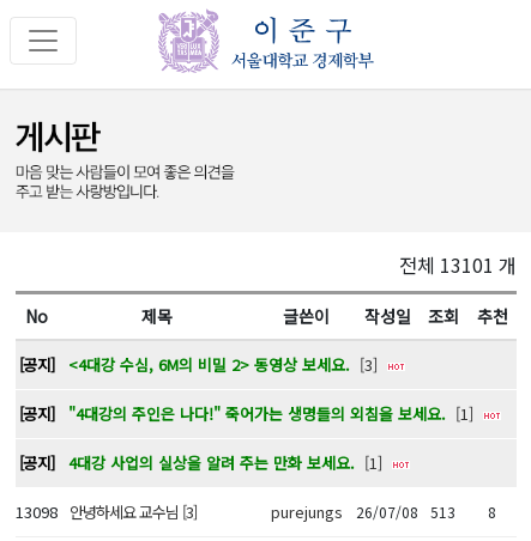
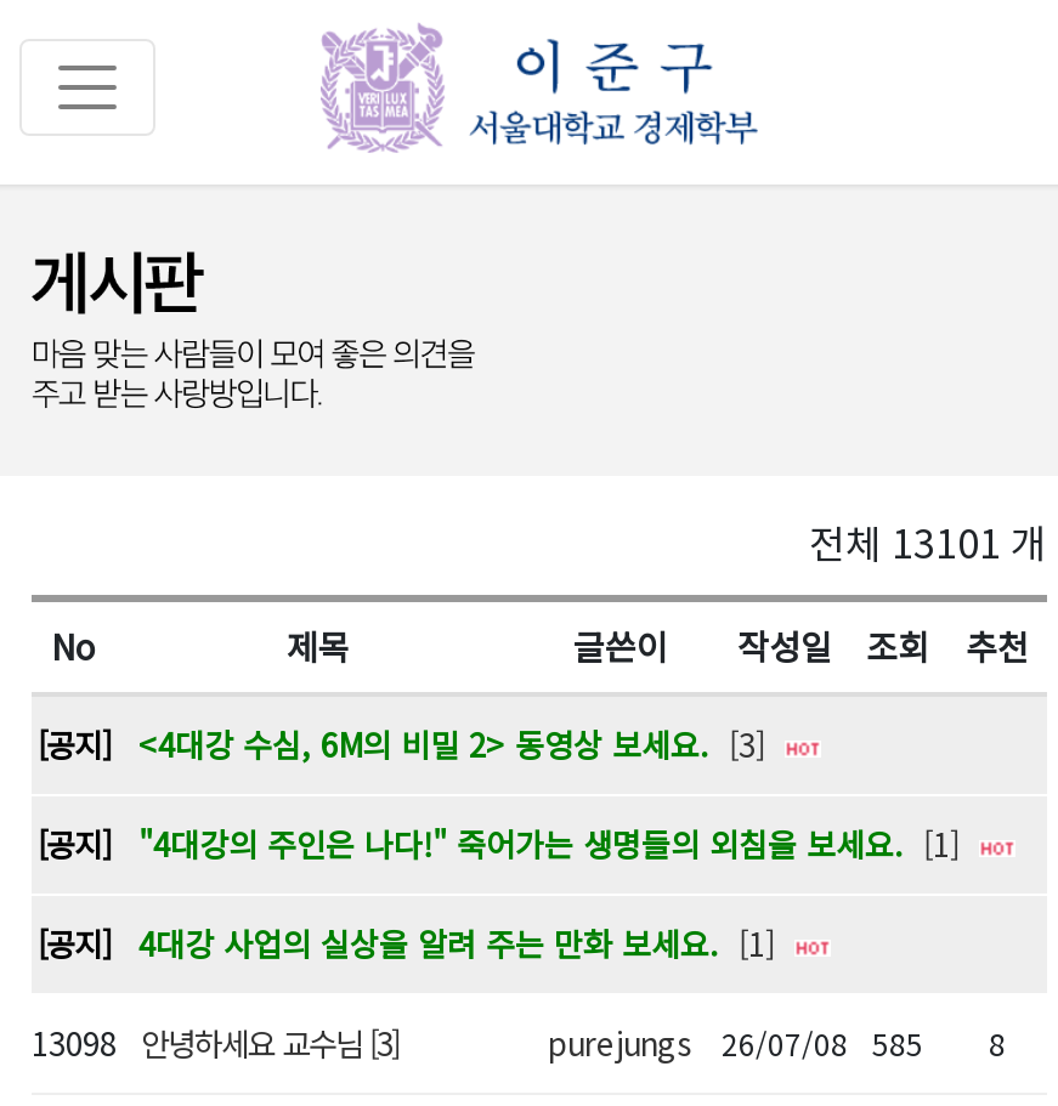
- purejungs 26/07/08 513 8
+ purejungs 26/07/08 585 8
